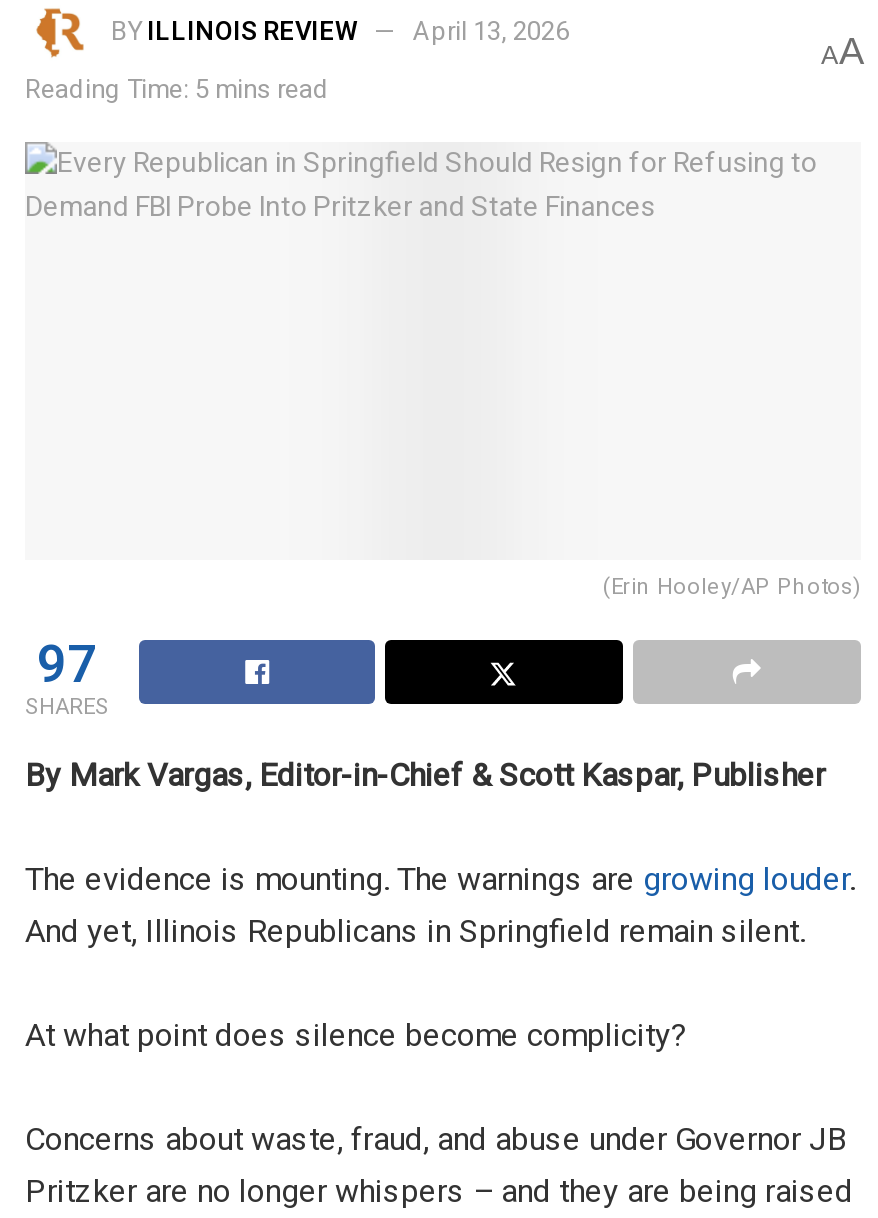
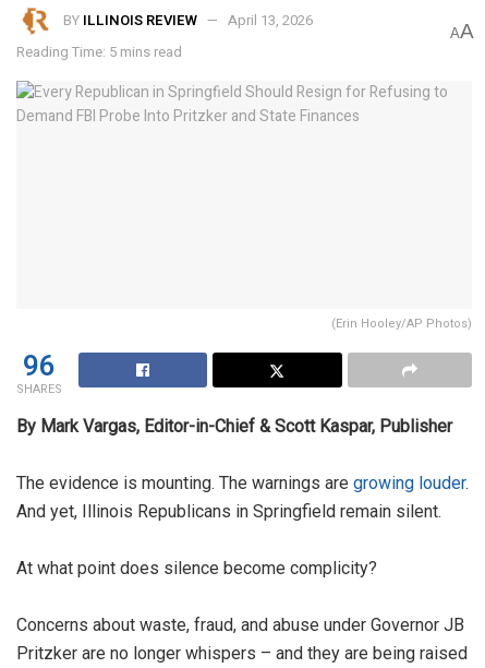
- 97
+ 96
